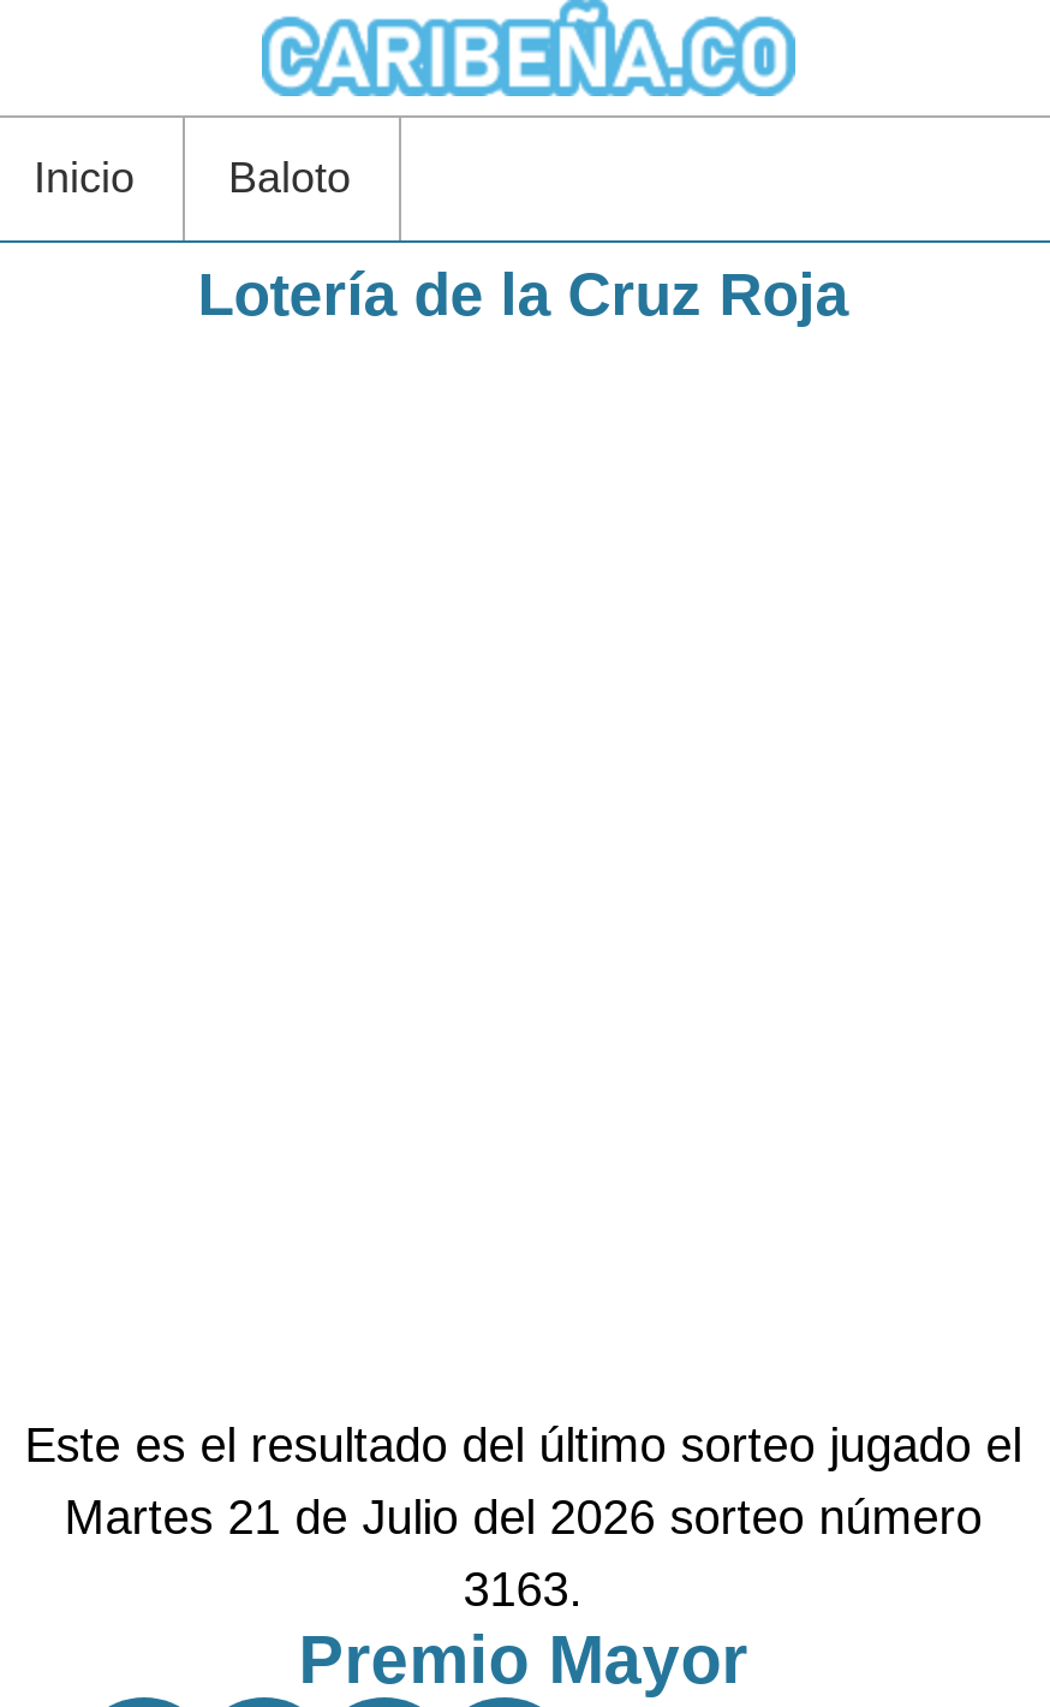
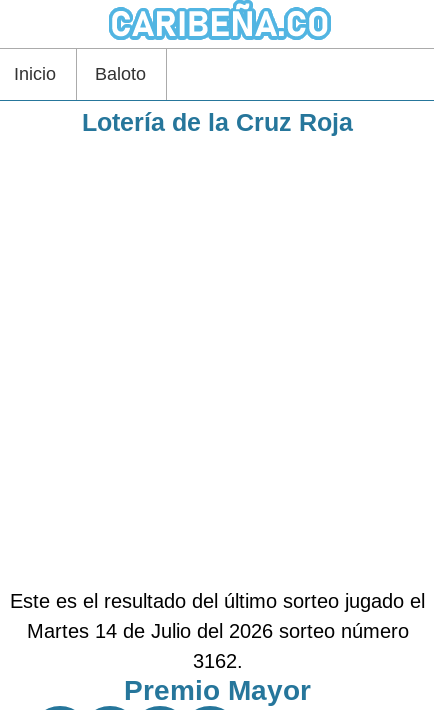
- Martes 21 de Julio del 2026 sorteo número
+ Martes 14 de Julio del 2026 sorteo número

- 3163.
+ 3162.
